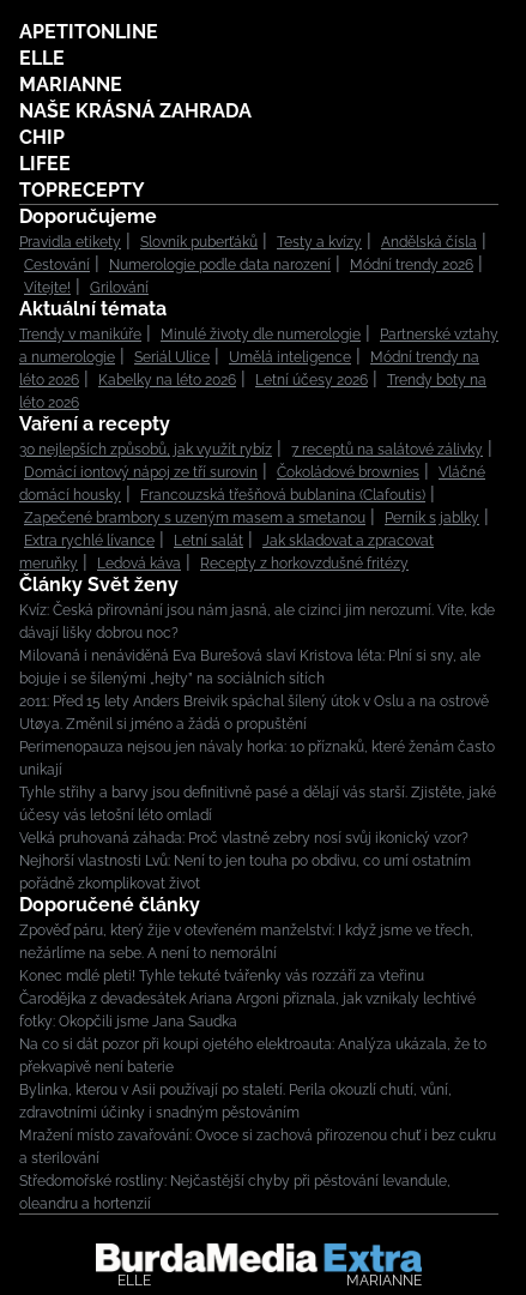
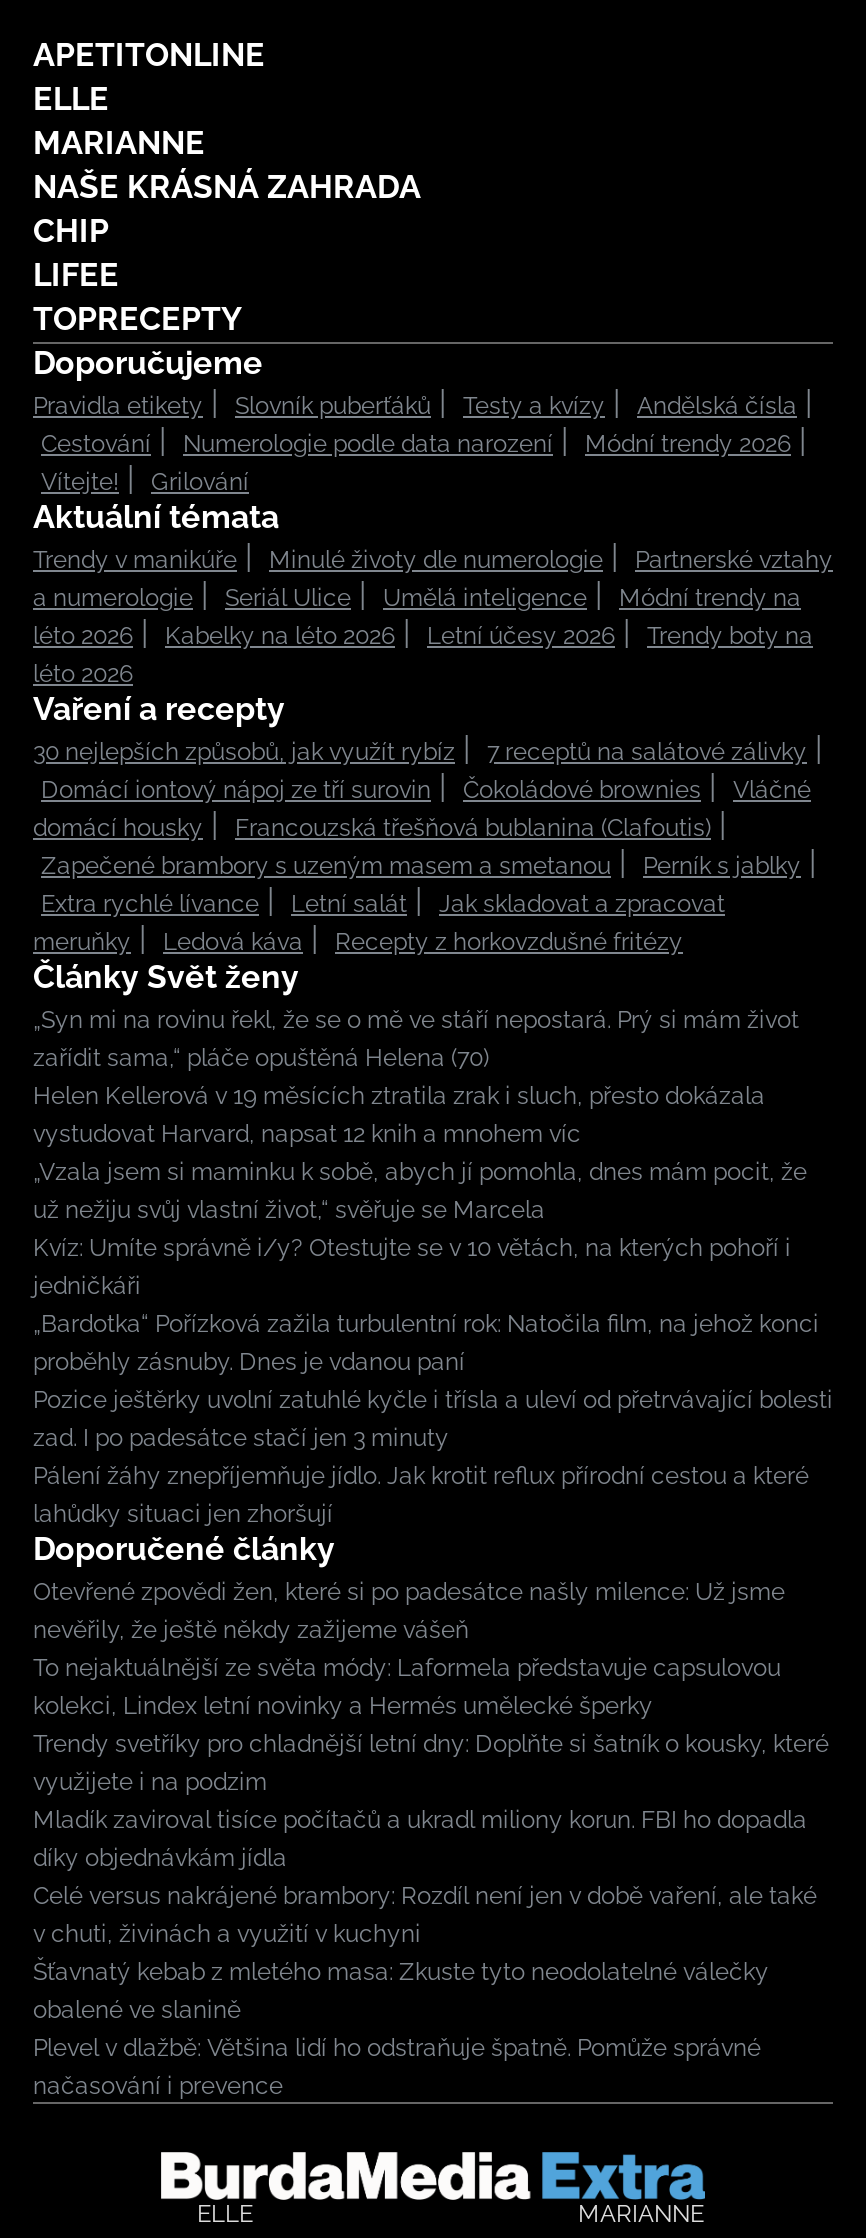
- Kvíz: Česká přirovnání jsou nám jasná, ale cizinci jim nerozumí. Víte, kde
- dávají lišky dobrou noc?
- Milovaná i nenáviděná Eva Burešová slaví Kristova léta: Plní si sny, ale
- bojuje i se šílenými „hejty” na sociálních sítích
- 2011: Před 15 lety Anders Breivik spáchal šílený útok v Oslu a na ostrově
- Utøya. Změnil si jméno a žádá o propuštění
- Perimenopauza nejsou jen návaly horka: 10 příznaků, které ženám často
- unikají
- Tyhle střihy a barvy jsou definitivně pasé a dělají vás starší. Zjistěte, jaké
- účesy vás letošní léto omladí
- Velká pruhovaná záhada: Proč vlastně zebry nosí svůj ikonický vzor?
- Nejhorší vlastnosti Lvů: Není to jen touha po obdivu, co umí ostatním
- pořádně zkomplikovat život
+ „Syn mi na rovinu řekl, že se o mě ve stáří nepostará. Prý si mám život
+ zařídit sama,“ pláče opuštěná Helena (70)
+ Helen Kellerová v 19 měsících ztratila zrak i sluch, přesto dokázala
+ vystudovat Harvard, napsat 12 knih a mnohem víc
+ „Vzala jsem si maminku k sobě, abych jí pomohla, dnes mám pocit, že
+ už nežiju svůj vlastní život,“ svěřuje se Marcela
+ Kvíz: Umíte správně i/y? Otestujte se v 10 větách, na kterých pohoří i
+ jedničkáři
+ „Bardotka“ Pořízková zažila turbulentní rok: Natočila film, na jehož konci
+ proběhly zásnuby. Dnes je vdanou paní
+ Pozice ještěrky uvolní zatuhlé kyčle i třísla a uleví od přetrvávající bolesti
+ zad. I po padesátce stačí jen 3 minuty
+ Pálení žáhy znepříjemňuje jídlo. Jak krotit reflux přírodní cestou a které
+ lahůdky situaci jen zhoršují

- Zpověď páru, který žije v otevřeném manželství: I když jsme ve třech,
- nežárlíme na sebe. A není to nemorální
- Konec mdlé pleti! Tyhle tekuté tvářenky vás rozzáří za vteřinu
- Čarodějka z devadesátek Ariana Argoni přiznala, jak vznikaly lechtivé
- fotky: Okopčili jsme Jana Saudka
- Na co si dát pozor při koupi ojetého elektroauta: Analýza ukázala, že to
- překvapivě není baterie
- Bylinka, kterou v Asii používají po staletí. Perila okouzlí chutí, vůní,
- zdravotními účinky i snadným pěstováním
- Mražení místo zavařování: Ovoce si zachová přirozenou chuť i bez cukru
- a sterilování
- Středomořské rostliny: Nejčastější chyby při pěstování levandule,
- oleandru a hortenzií
+ Otevřené zpovědi žen, které si po padesátce našly milence: Už jsme
+ nevěřily, že ještě někdy zažijeme vášeň
+ To nejaktuálnější ze světa módy: Laformela představuje capsulovou
+ kolekci, Lindex letní novinky a Hermés umělecké šperky
+ Trendy svetříky pro chladnější letní dny: Doplňte si šatník o kousky, které
+ využijete i na podzim
+ Mladík zaviroval tisíce počítačů a ukradl miliony korun. FBI ho dopadla
+ díky objednávkám jídla
+ Celé versus nakrájené brambory: Rozdíl není jen v době vaření, ale také
+ v chuti, živinách a využití v kuchyni
+ Šťavnatý kebab z mletého masa: Zkuste tyto neodolatelné válečky
+ obalené ve slanině
+ Plevel v dlažbě: Většina lidí ho odstraňuje špatně. Pomůže správné
+ načasování i prevence
